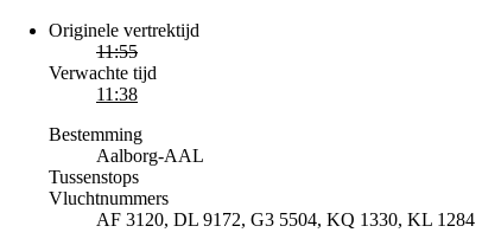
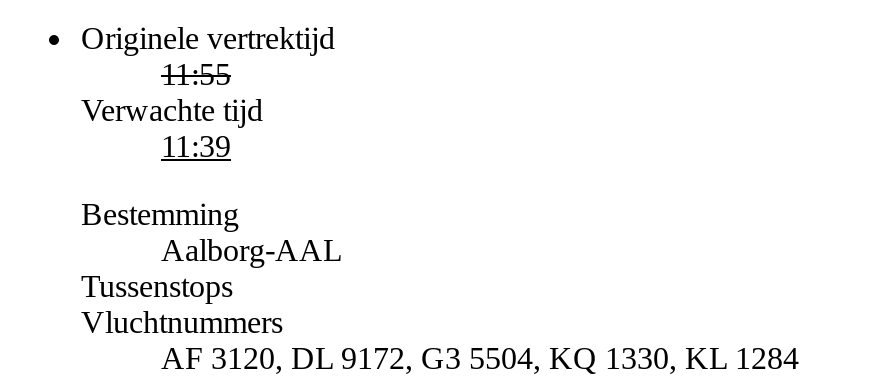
- 11:38
+ 11:39
